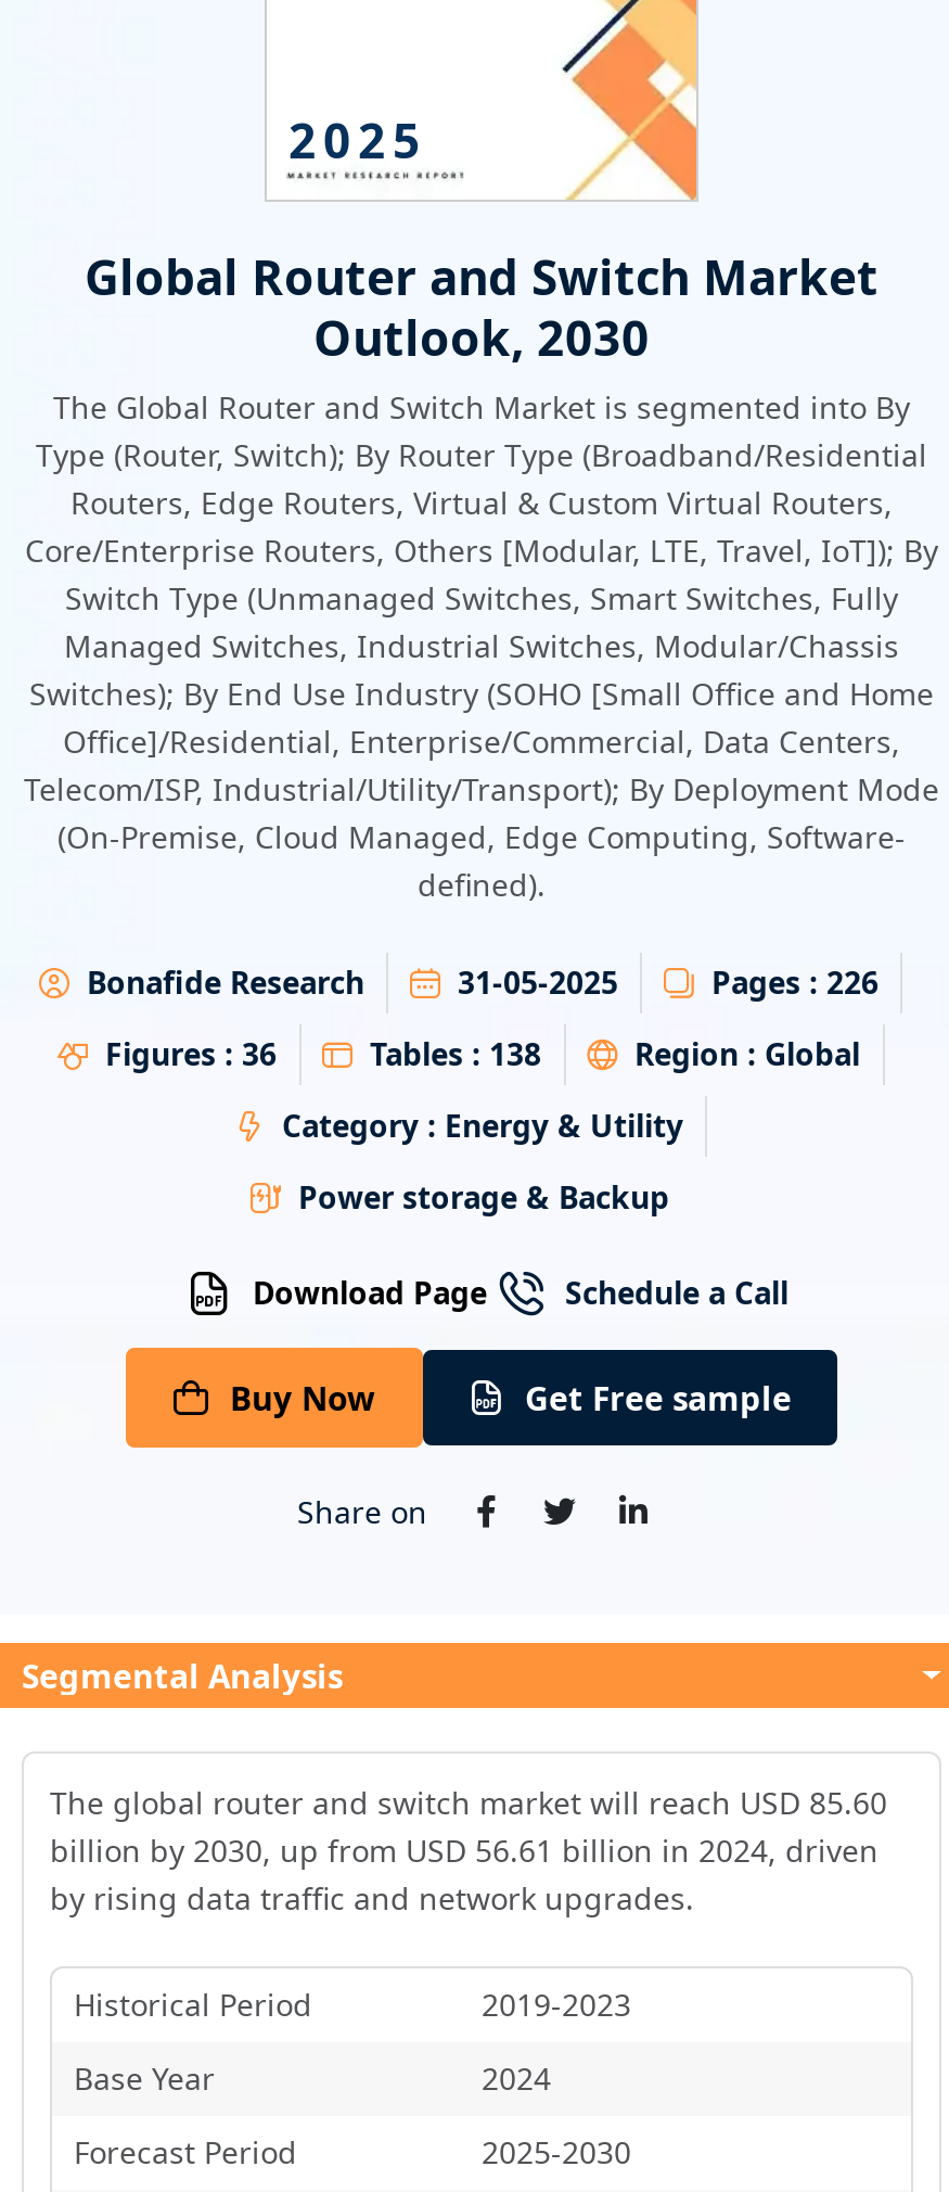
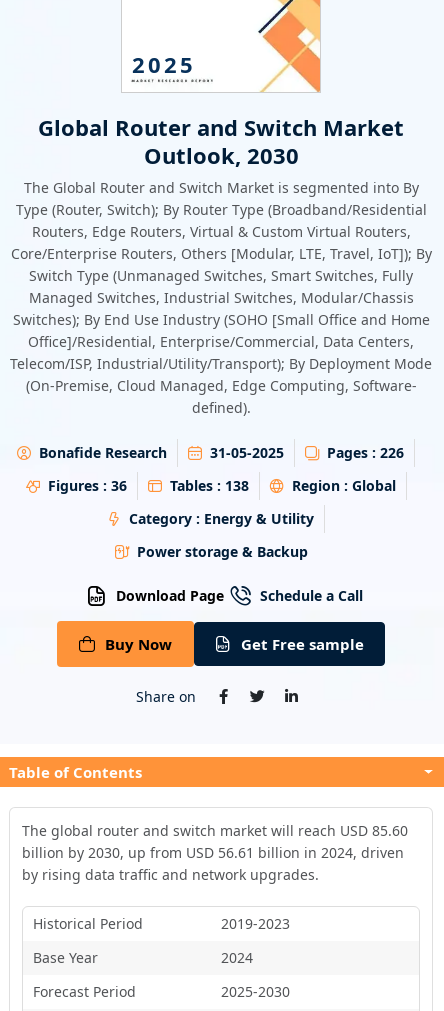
- Segmental Analysis
+ Table of Contents
